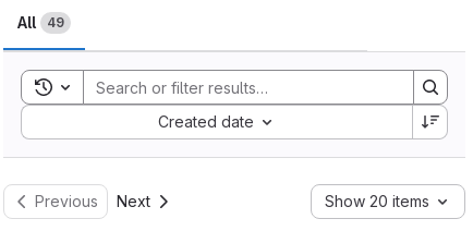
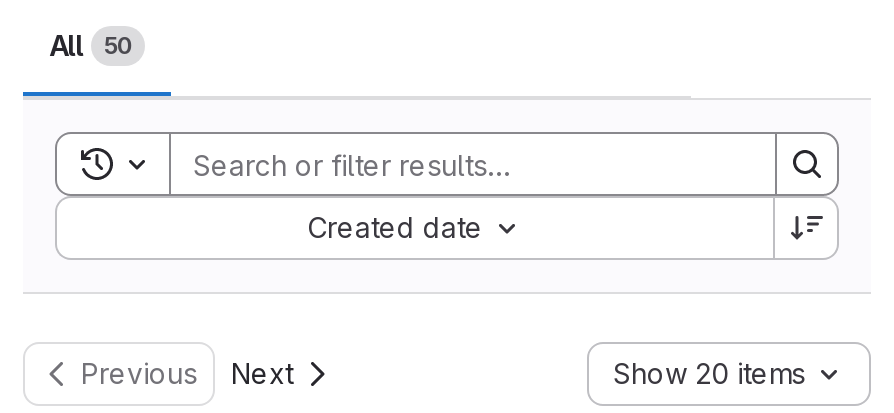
- All 49
+ All 50
